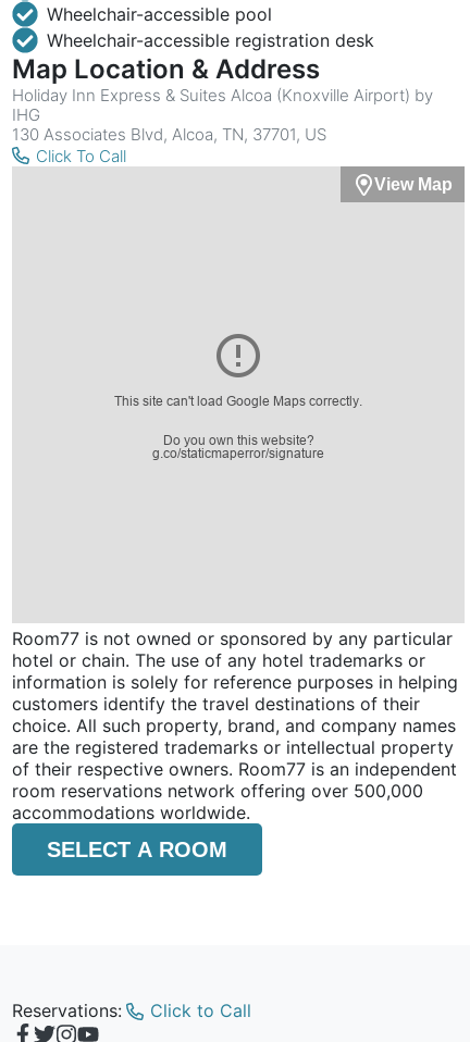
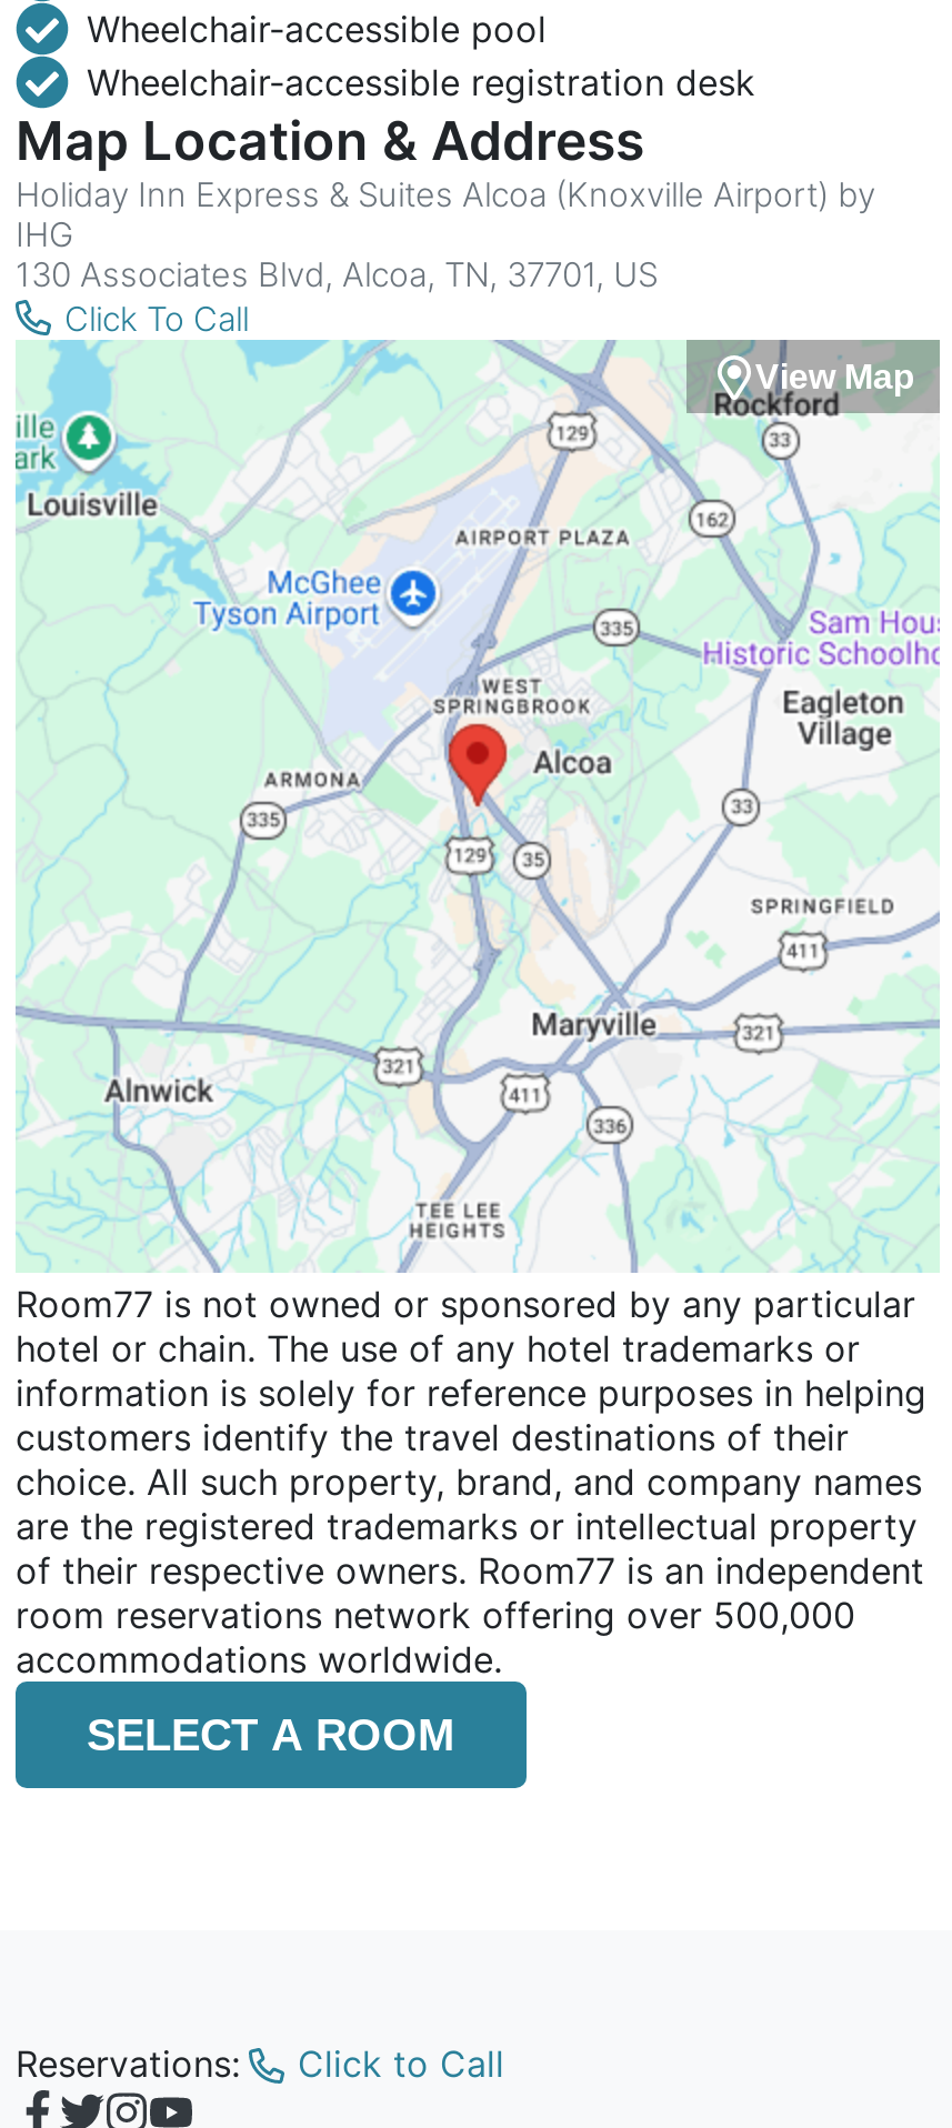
+ [image]
